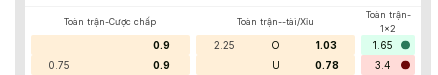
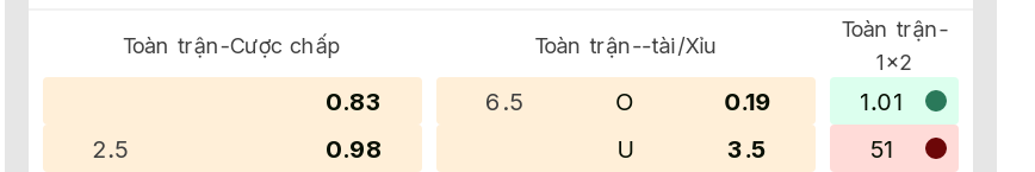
- 0.9
+ 0.83

- 2.25
+ 6.5

- 1.03
+ 0.19

- 1.65
+ 1.01

- 0.75
+ 2.5

- 0.9
+ 0.98

- 0.78
+ 3.5

- 3.4
+ 51
